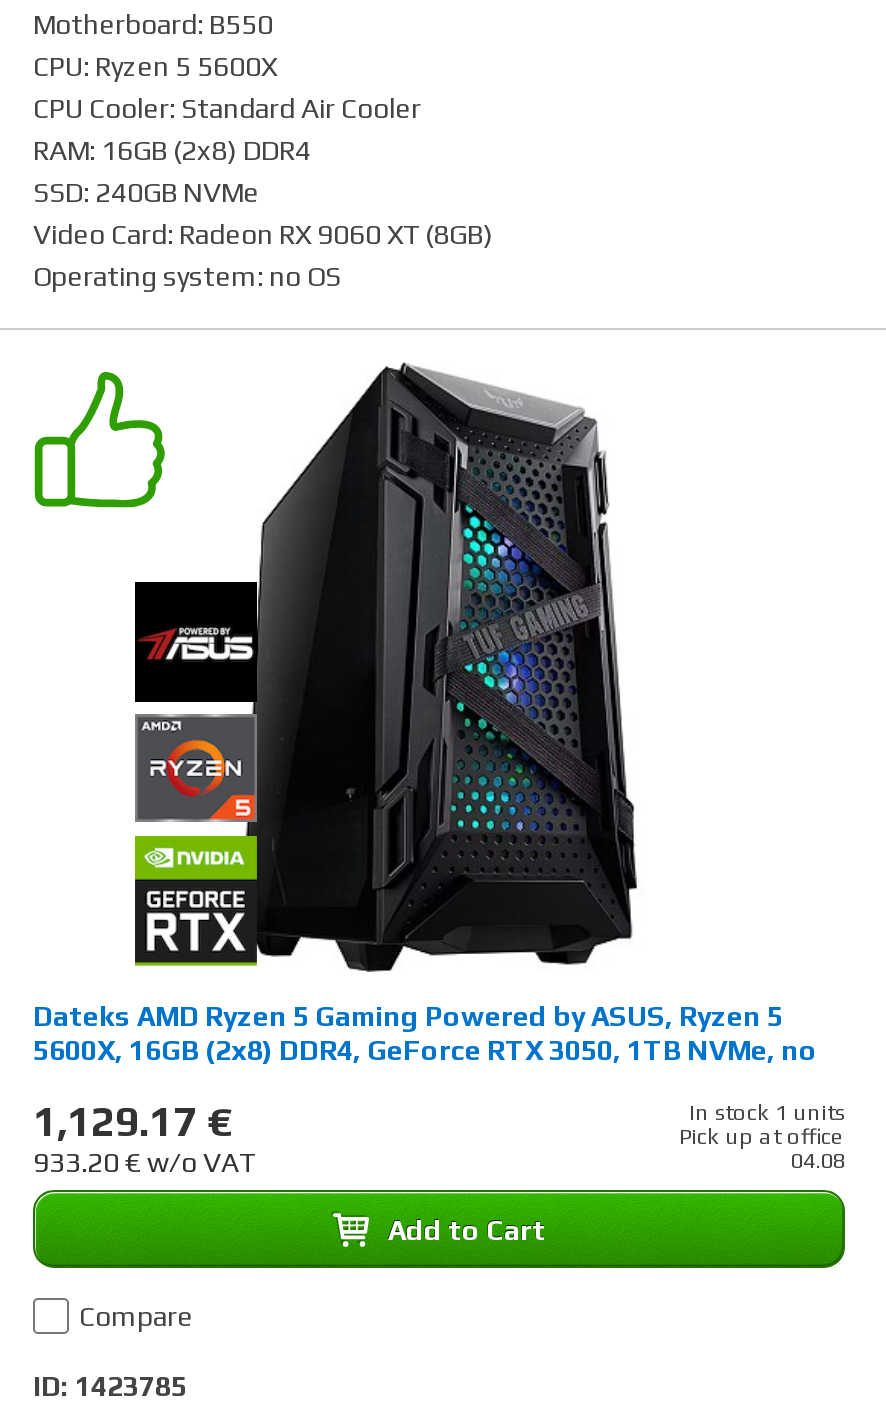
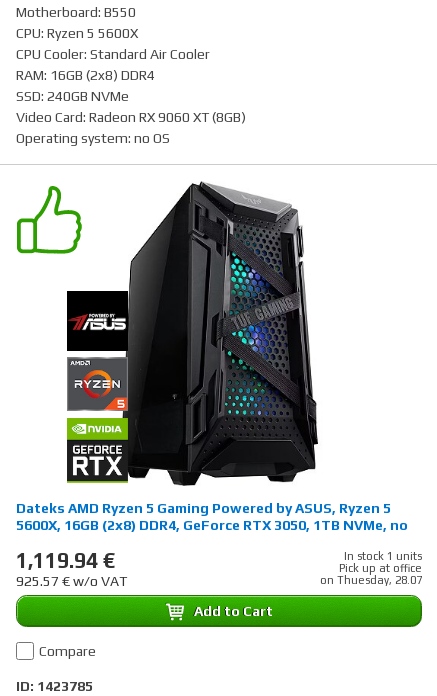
- 1,129.17 €
+ 1,119.94 €

- 933.20 € w/o VAT
+ 925.57 € w/o VAT

- 04.08
+ on Thuesday, 28.07
